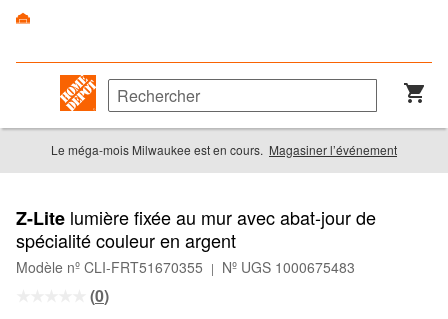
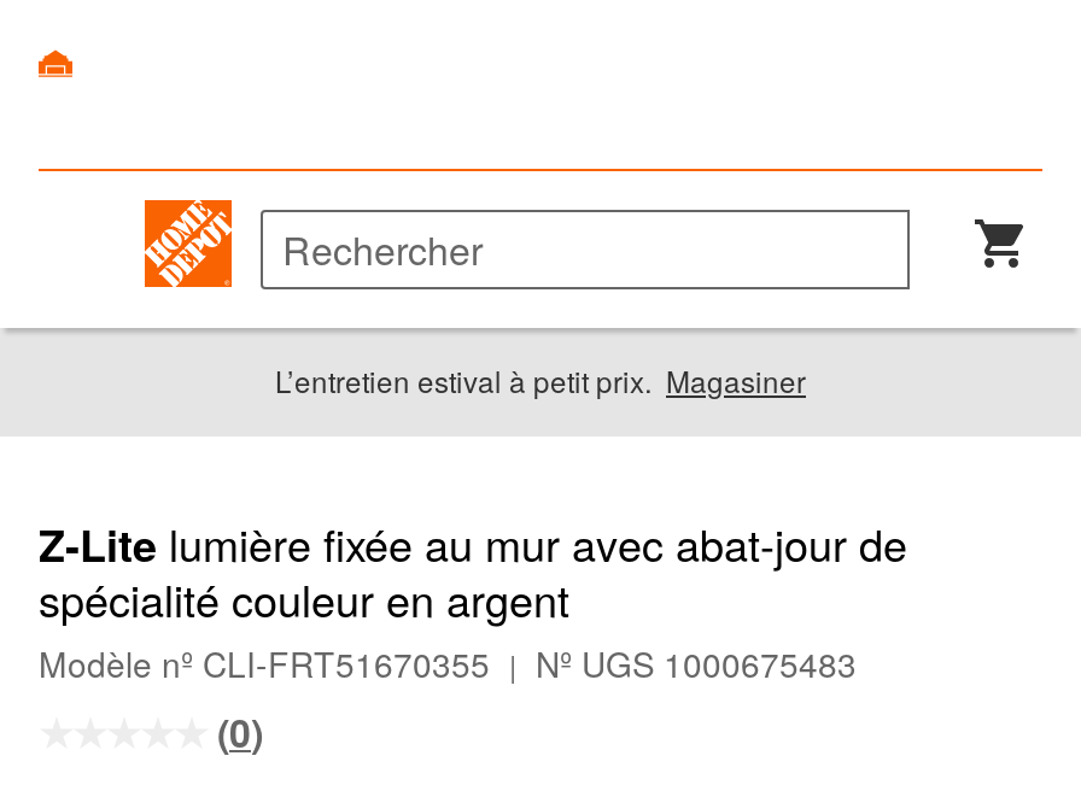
- Le méga-mois Milwaukee est en cours. Magasiner l’événement
+ L’entretien estival à petit prix. Magasiner
